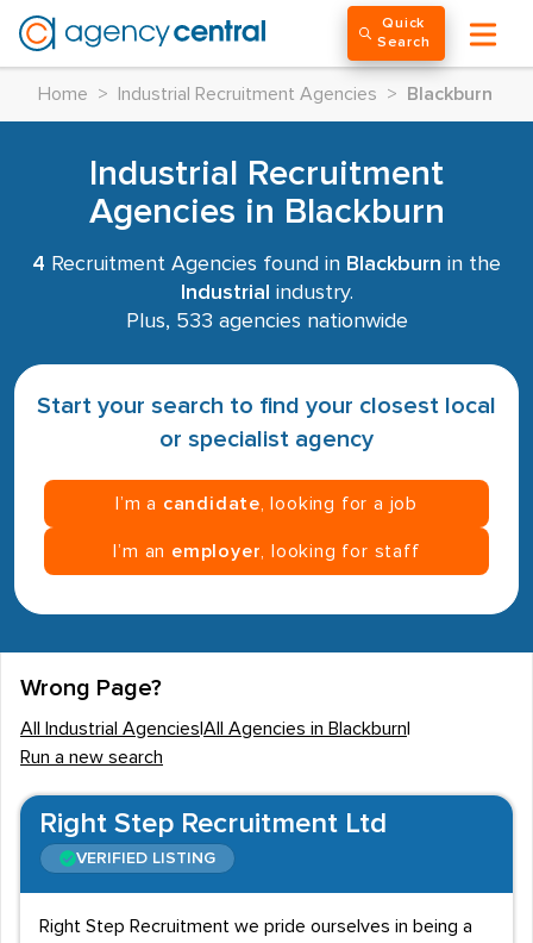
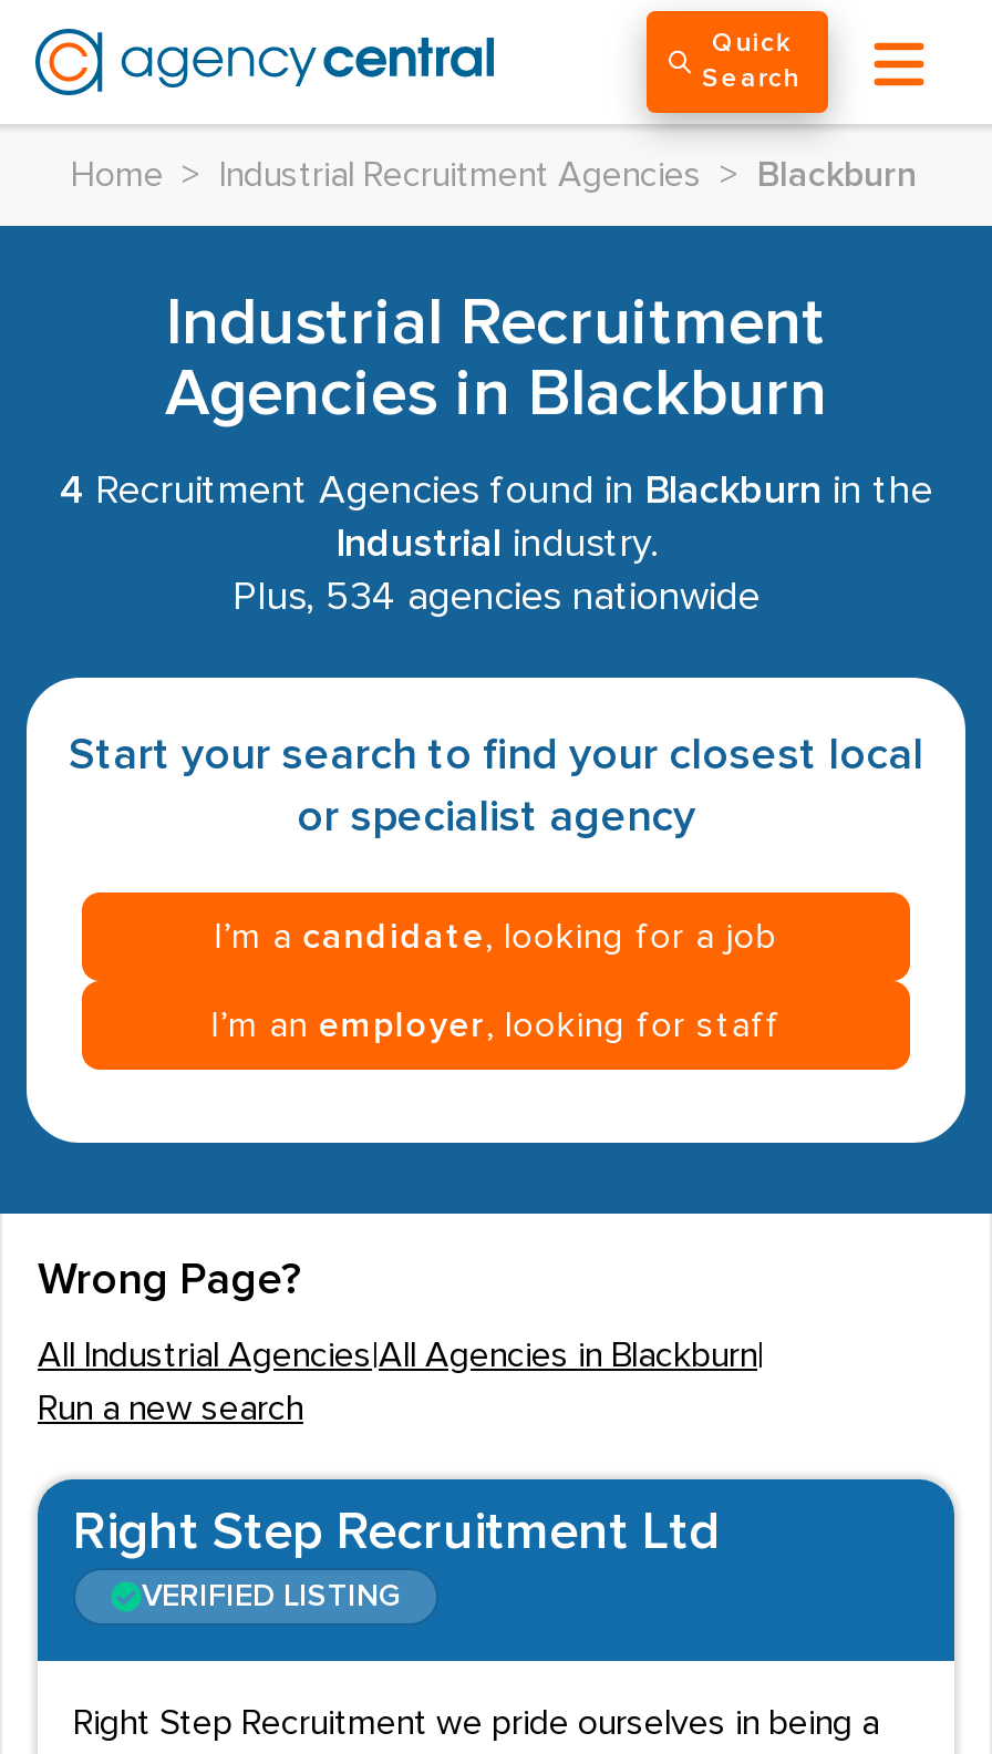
- Plus, 533 agencies nationwide
+ Plus, 534 agencies nationwide
